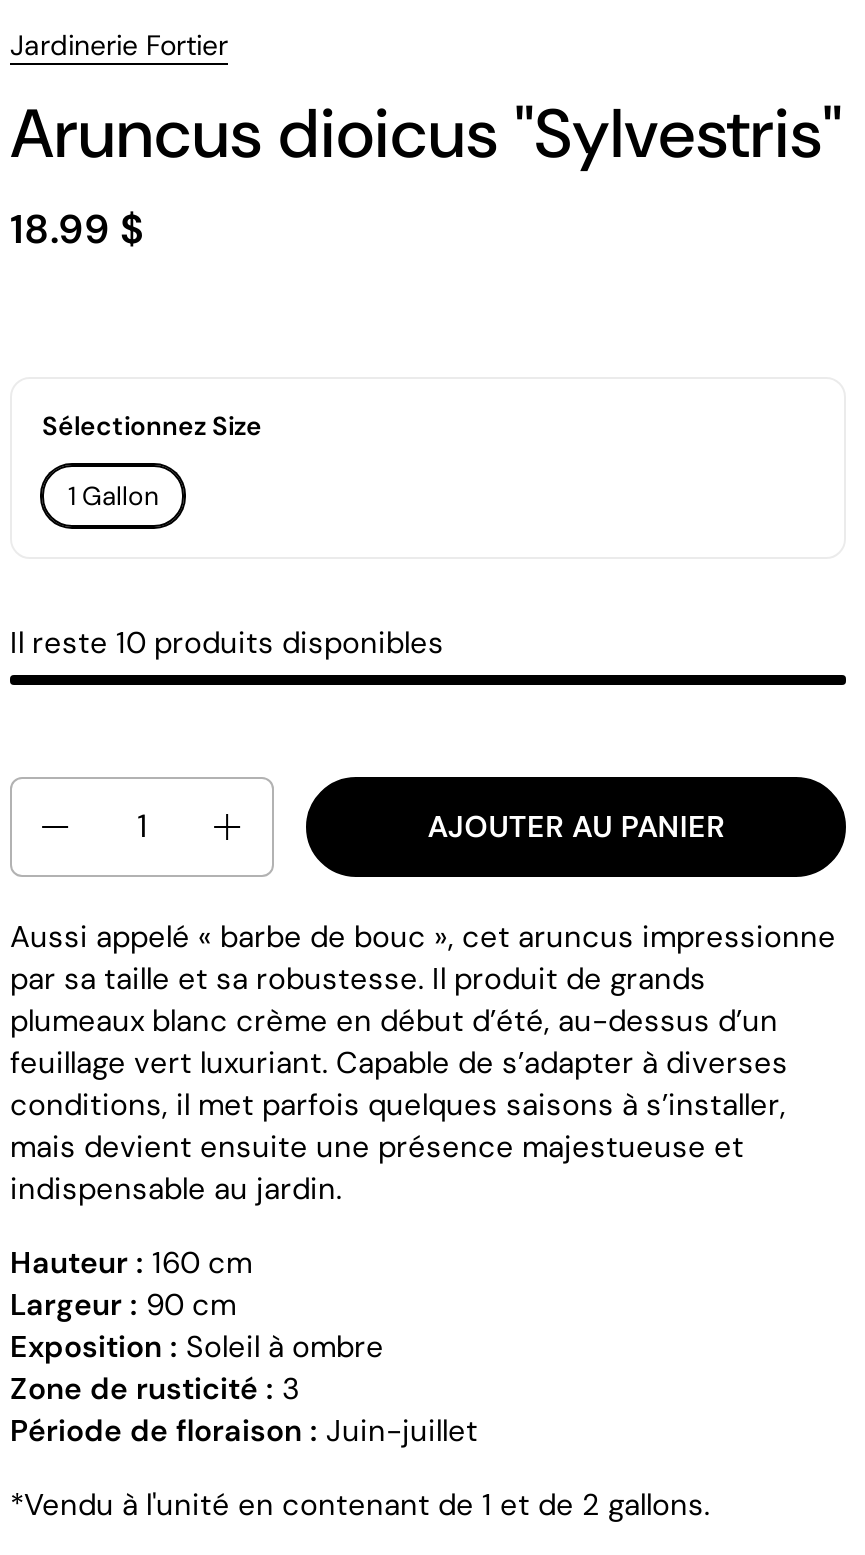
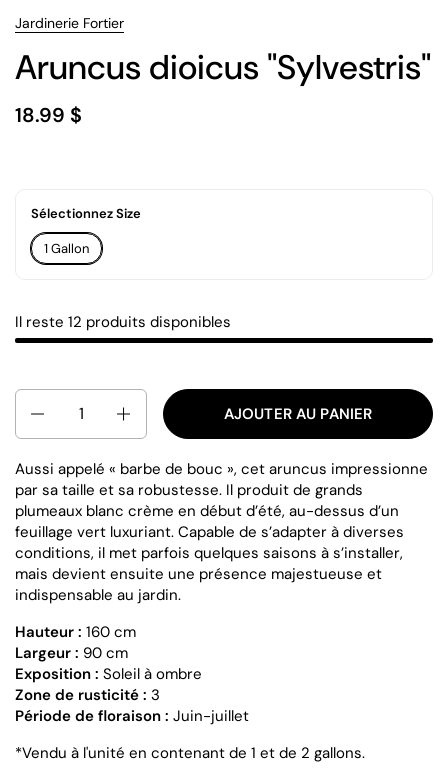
- Il reste 10 produits disponibles
+ Il reste 12 produits disponibles
